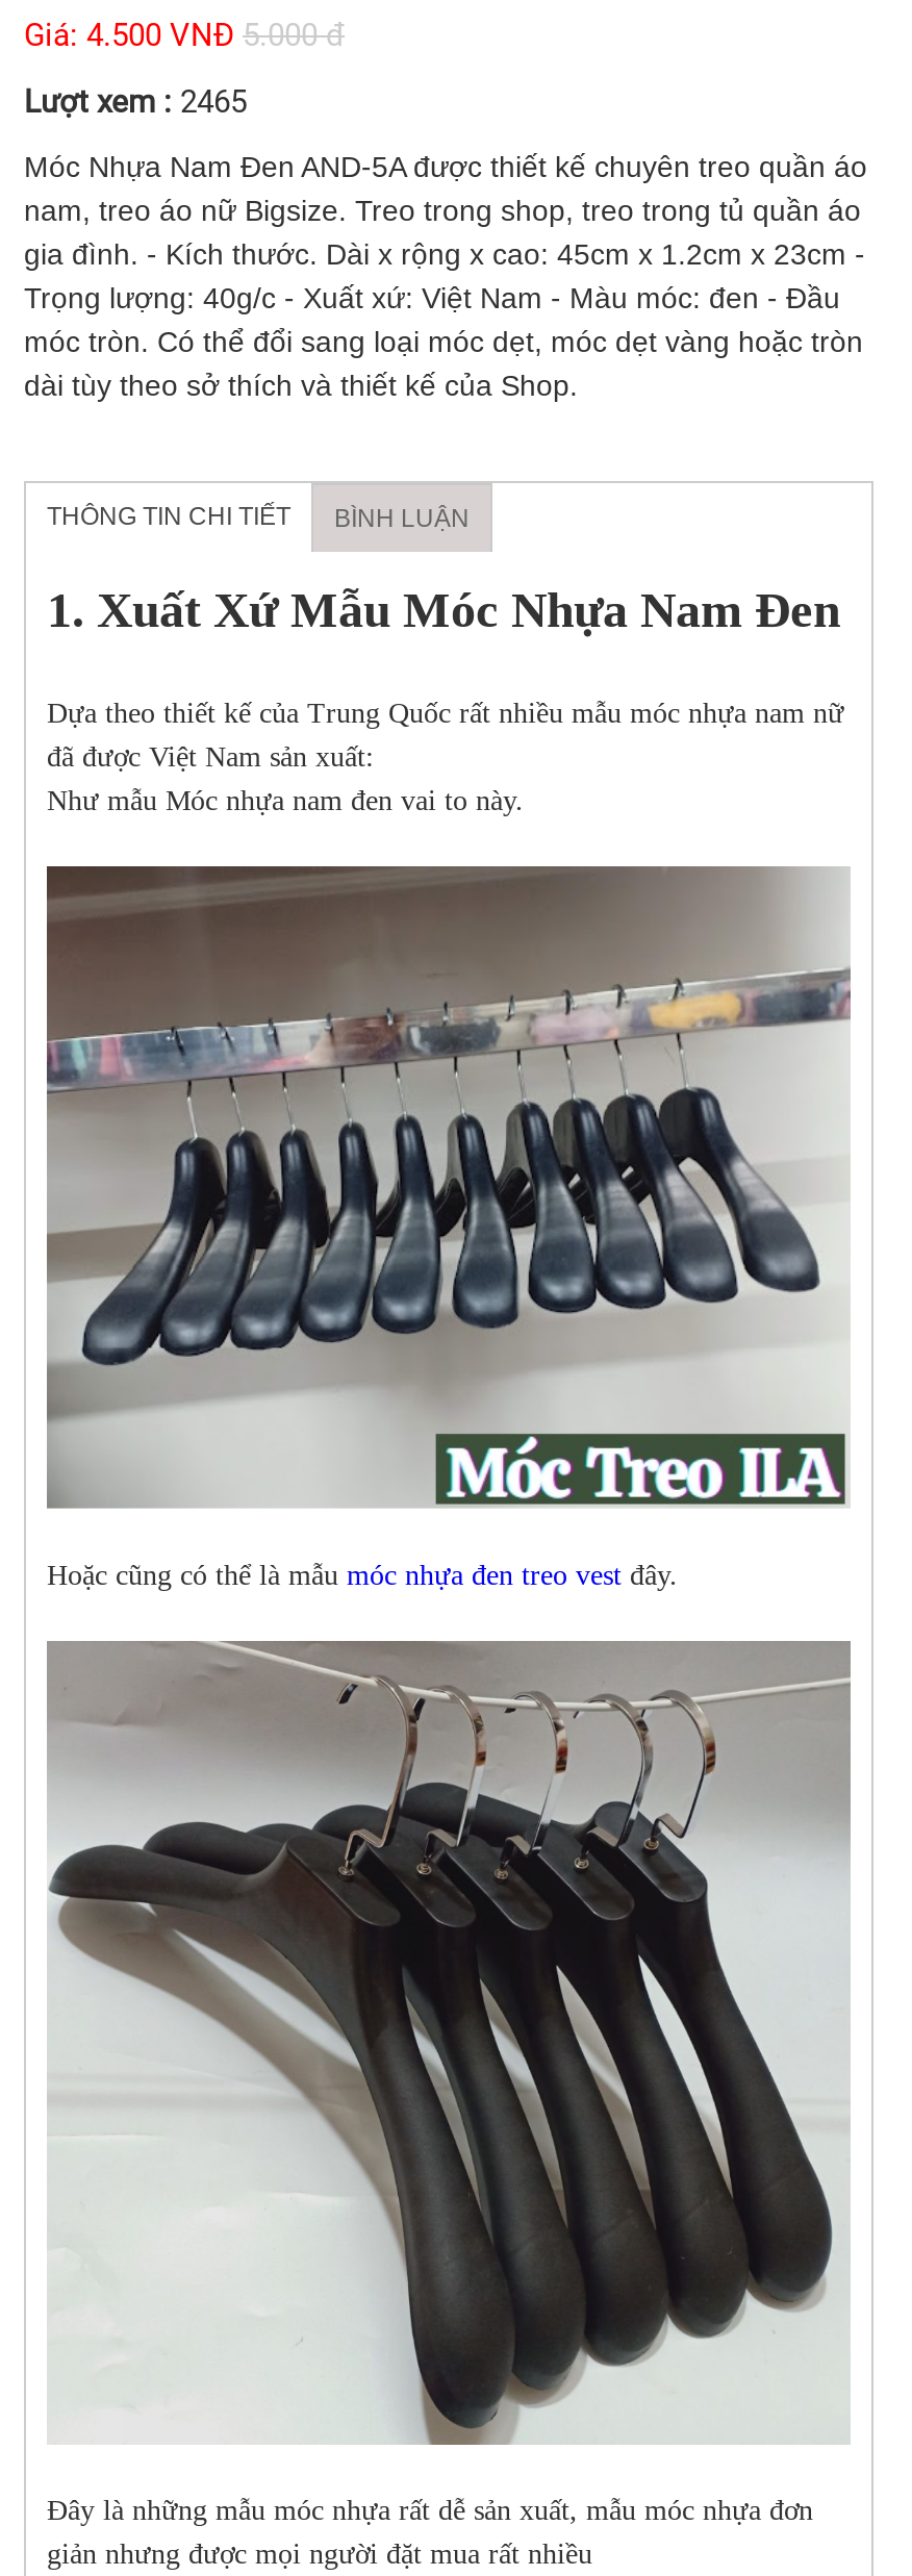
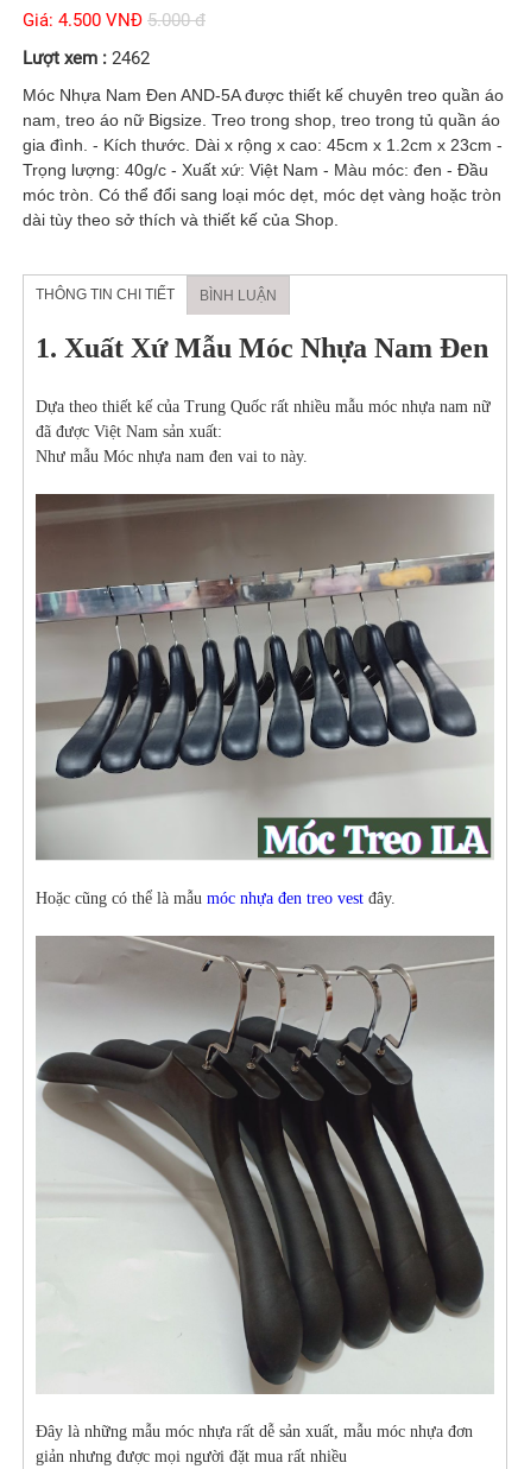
- Lượt xem : 2465
+ Lượt xem : 2462
